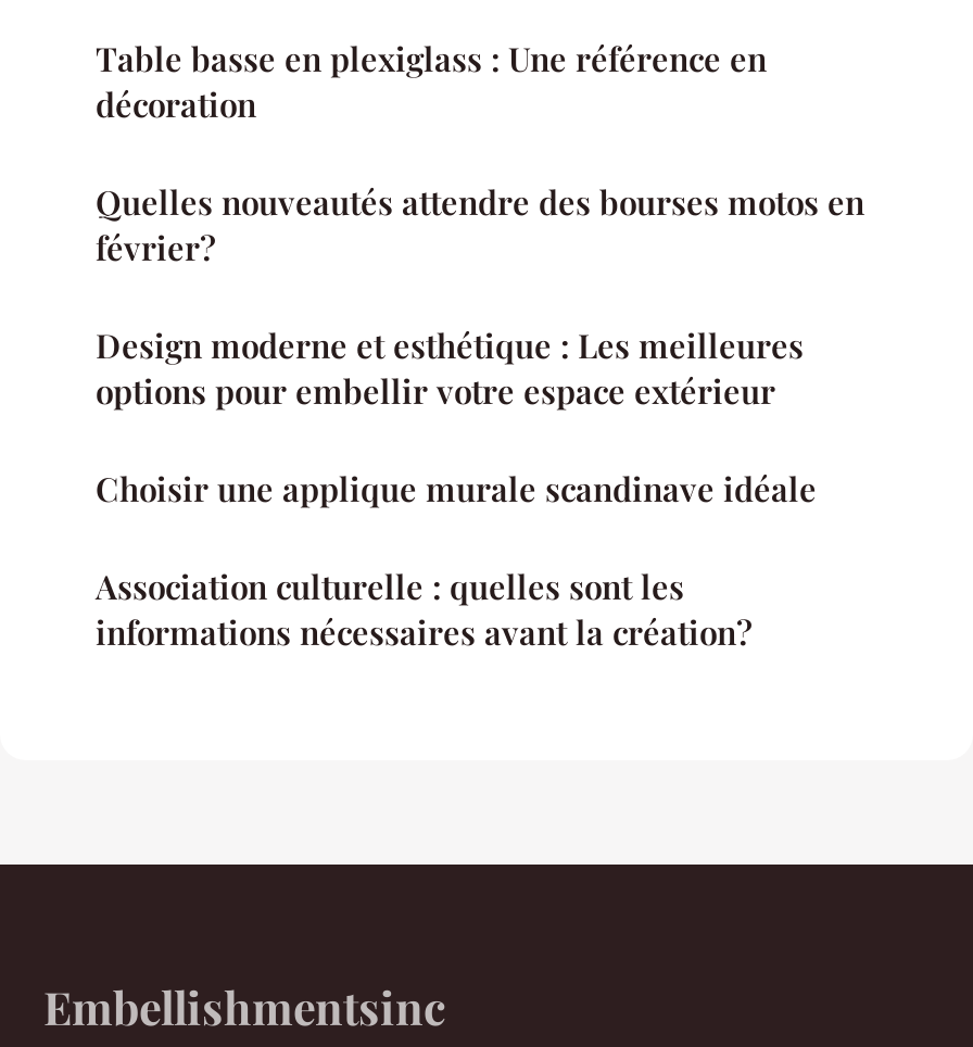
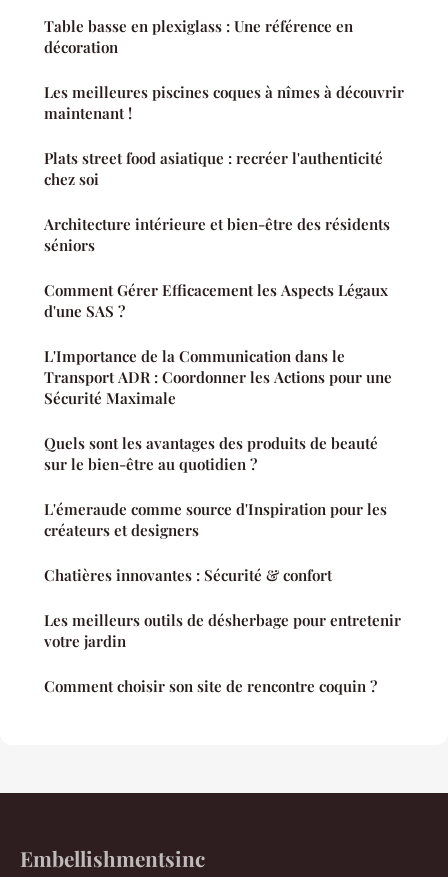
- Quelles nouveautés attendre des bourses motos en
- février?
- Design moderne et esthétique : Les meilleures
- options pour embellir votre espace extérieur
- Choisir une applique murale scandinave idéale
- Association culturelle : quelles sont les
- informations nécessaires avant la création?
+ Les meilleures piscines coques à nîmes à découvrir
+ maintenant !
+ Plats street food asiatique : recréer l'authenticité
+ chez soi
+ Architecture intérieure et bien-être des résidents
+ séniors
+ Comment Gérer Efficacement les Aspects Légaux
+ d'une SAS ?
+ L'Importance de la Communication dans le
+ Transport ADR : Coordonner les Actions pour une
+ Sécurité Maximale
+ Quels sont les avantages des produits de beauté
+ sur le bien-être au quotidien ?
+ L'émeraude comme source d'Inspiration pour les
+ créateurs et designers
+ Chatières innovantes : Sécurité & confort
+ Les meilleurs outils de désherbage pour entretenir
+ votre jardin
+ Comment choisir son site de rencontre coquin ?
